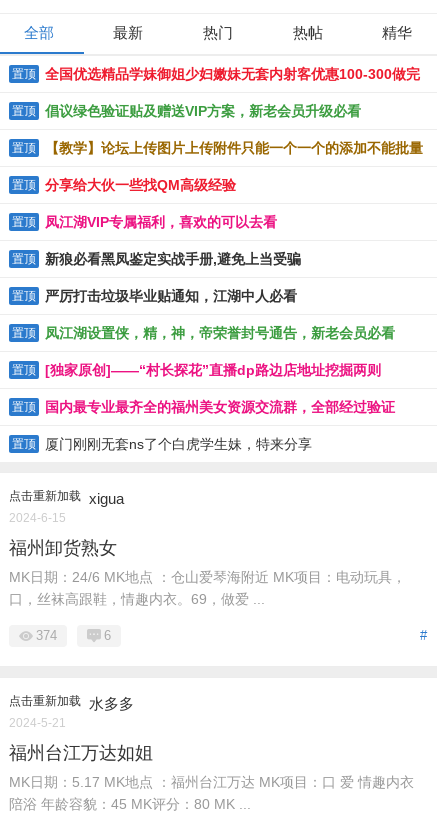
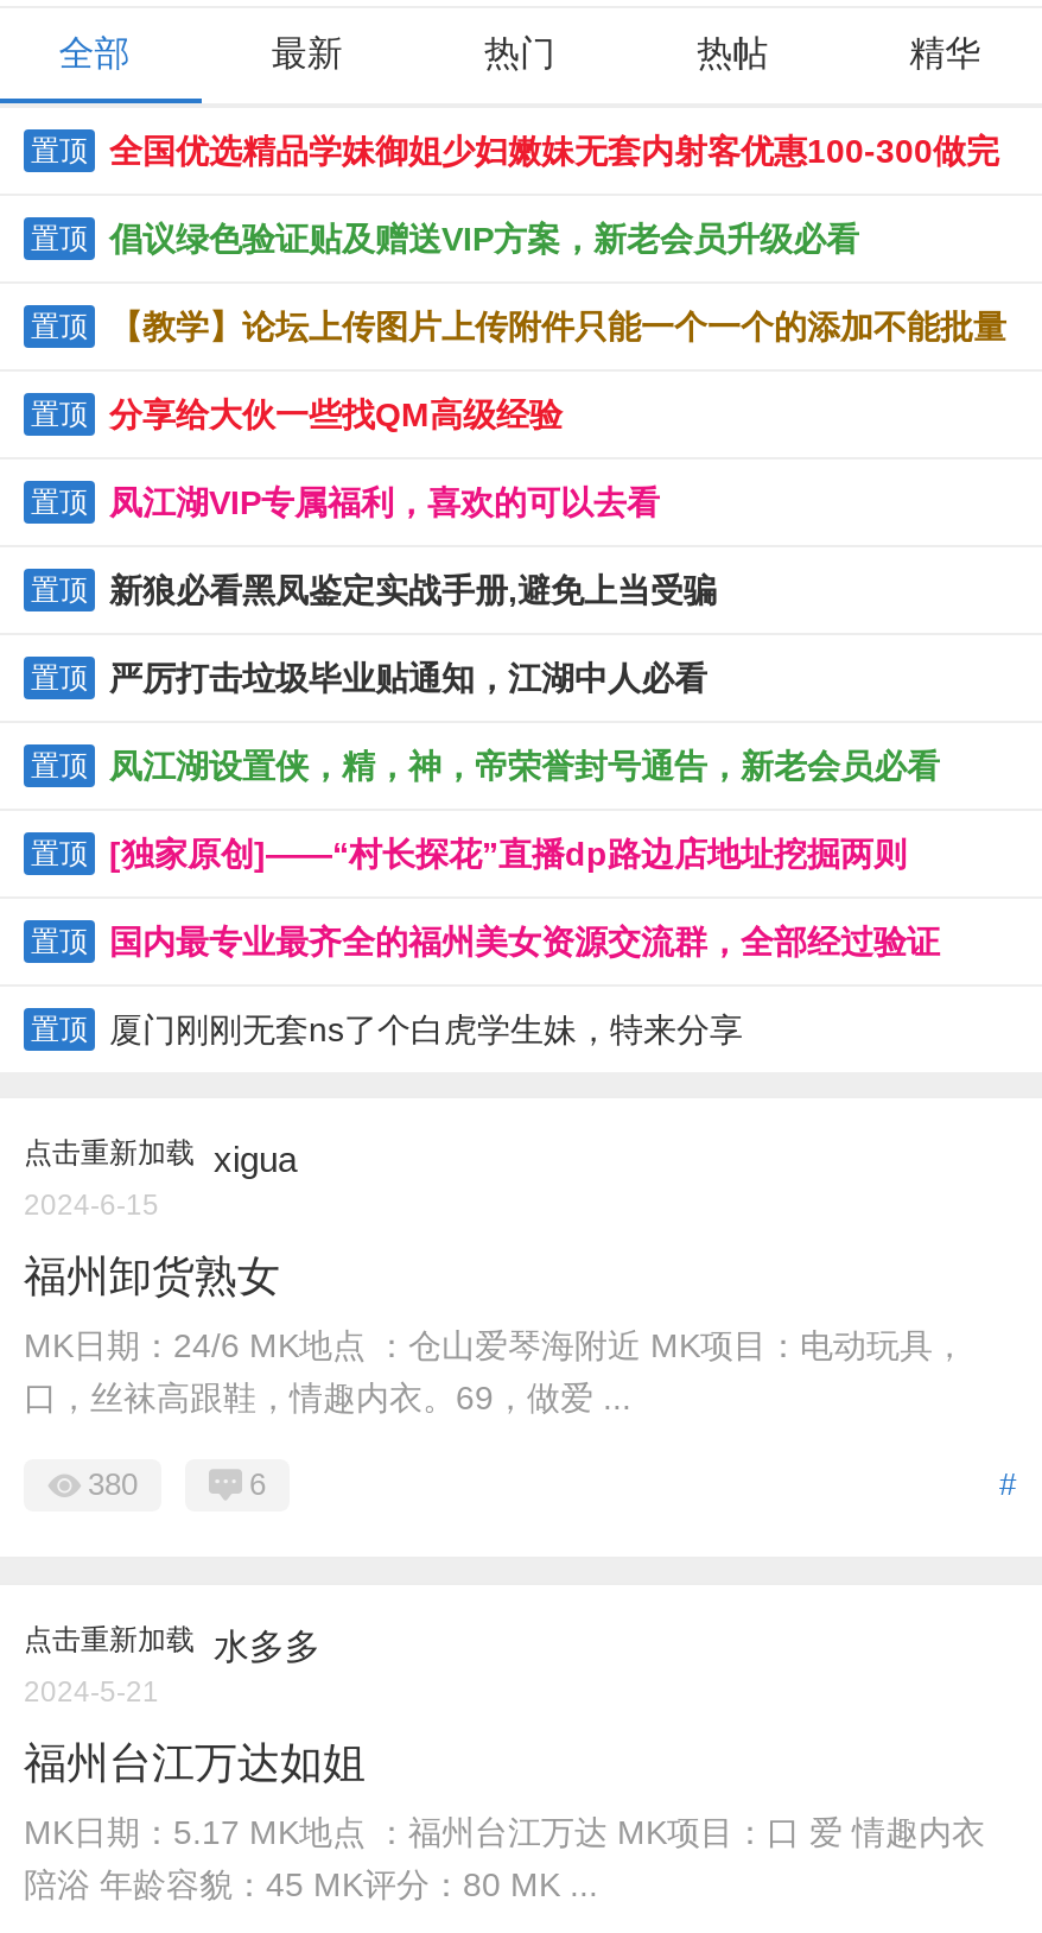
- 374
+ 380
